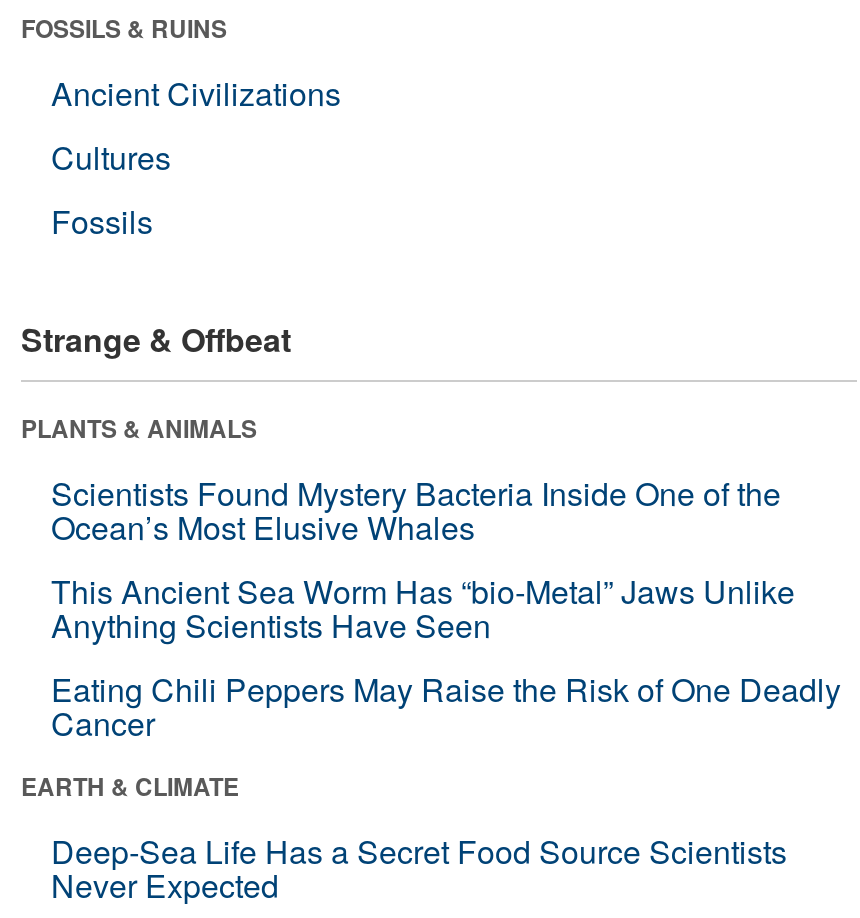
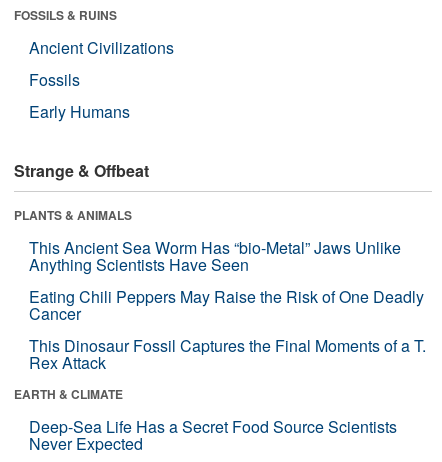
- Cultures

moved up: Fossils

+ Early Humans

- Scientists Found Mystery Bacteria Inside One of the
- Ocean’s Most Elusive Whales

moved up: This Ancient Sea Worm Has “bio-Metal” Jaws Unlike | Anything Scientists Have Seen | Eating Chili Peppers May Raise the Risk of One Deadly | Cancer

+ This Dinosaur Fossil Captures the Final Moments of a T.
+ Rex Attack
